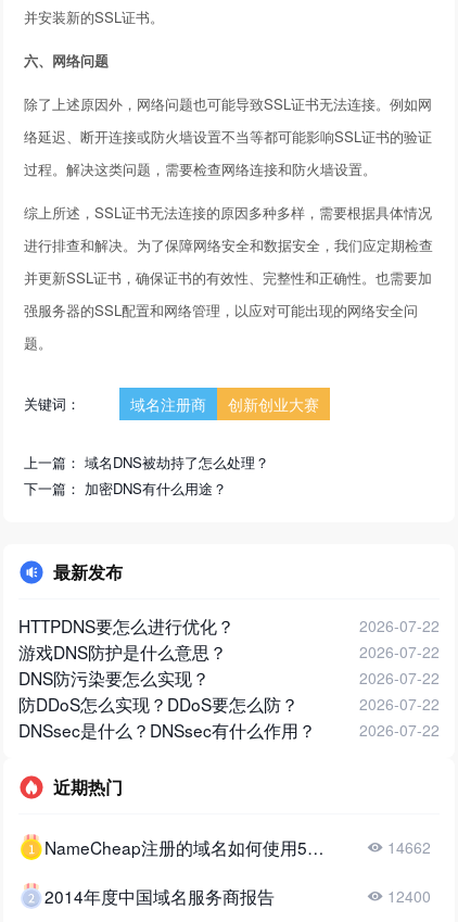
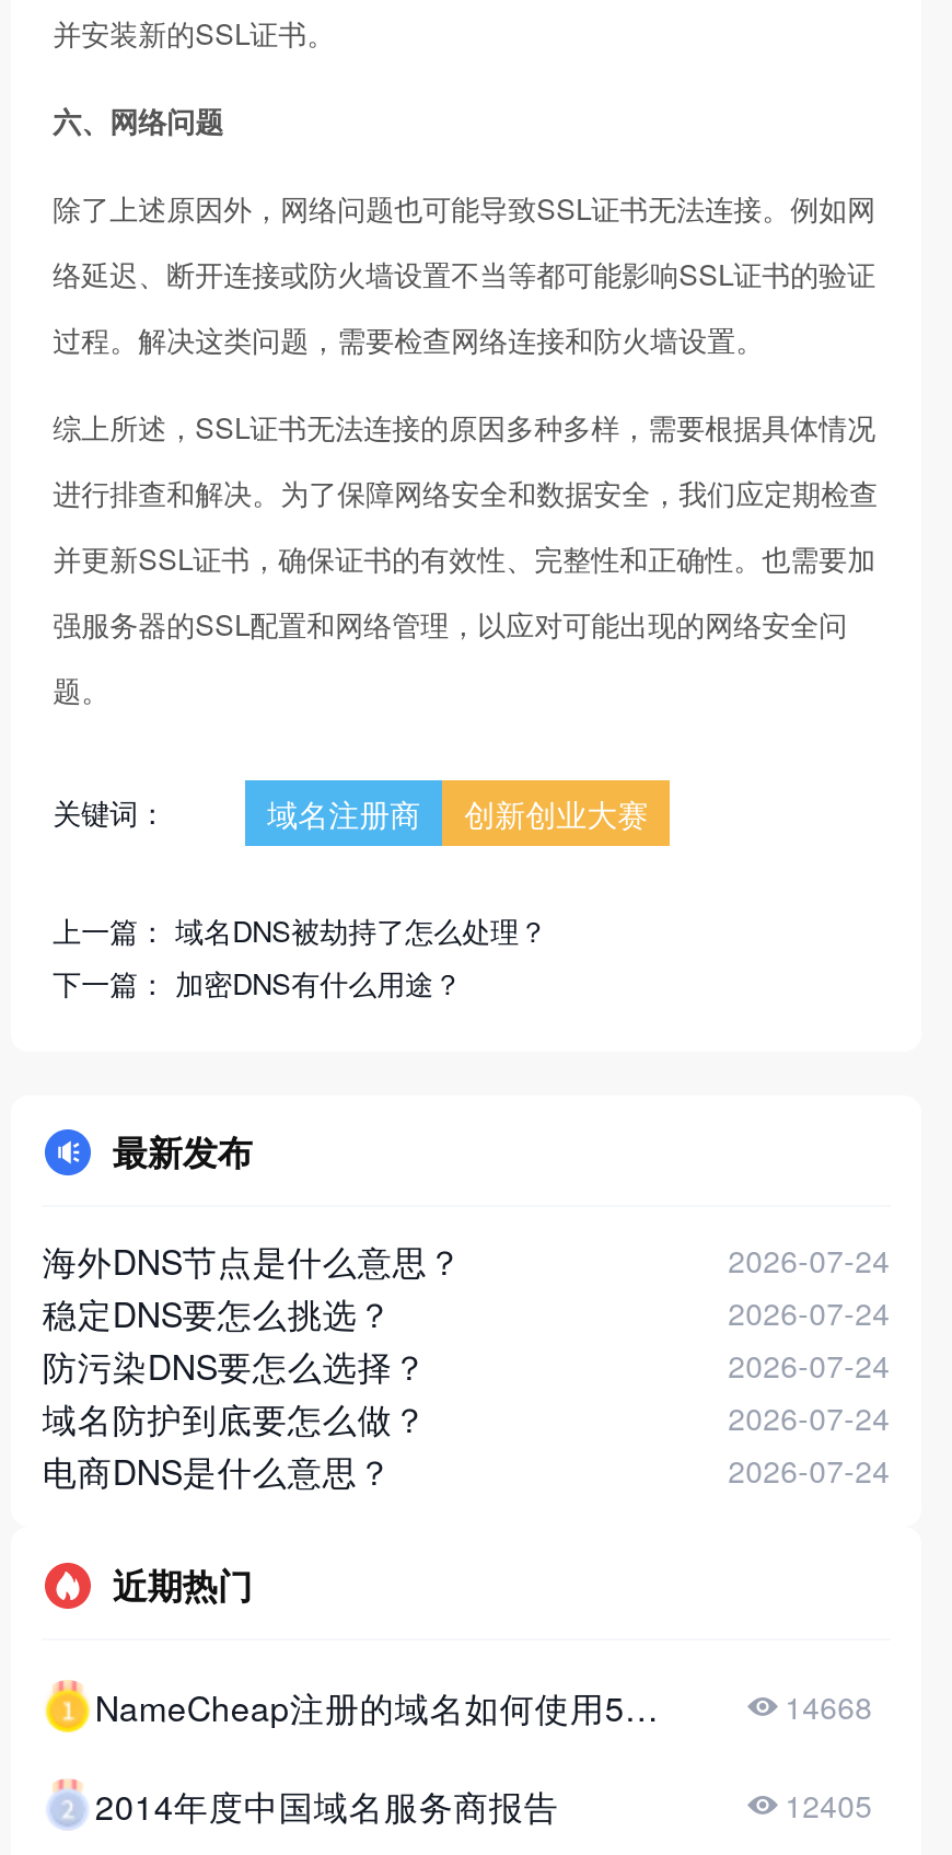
- HTTPDNS要怎么进行优化？
- 2026-07-22
- 游戏DNS防护是什么意思？
- 2026-07-22
- DNS防污染要怎么实现？
- 2026-07-22
- 防DDoS怎么实现？DDoS要怎么防？
- 2026-07-22
- DNSsec是什么？DNSsec有什么作用？
- 2026-07-22
+ 海外DNS节点是什么意思？
+ 2026-07-24
+ 稳定DNS要怎么挑选？
+ 2026-07-24
+ 防污染DNS要怎么选择？
+ 2026-07-24
+ 域名防护到底要怎么做？
+ 2026-07-24
+ 电商DNS是什么意思？
+ 2026-07-24

- 14662
+ 14668

- 12400
+ 12405
